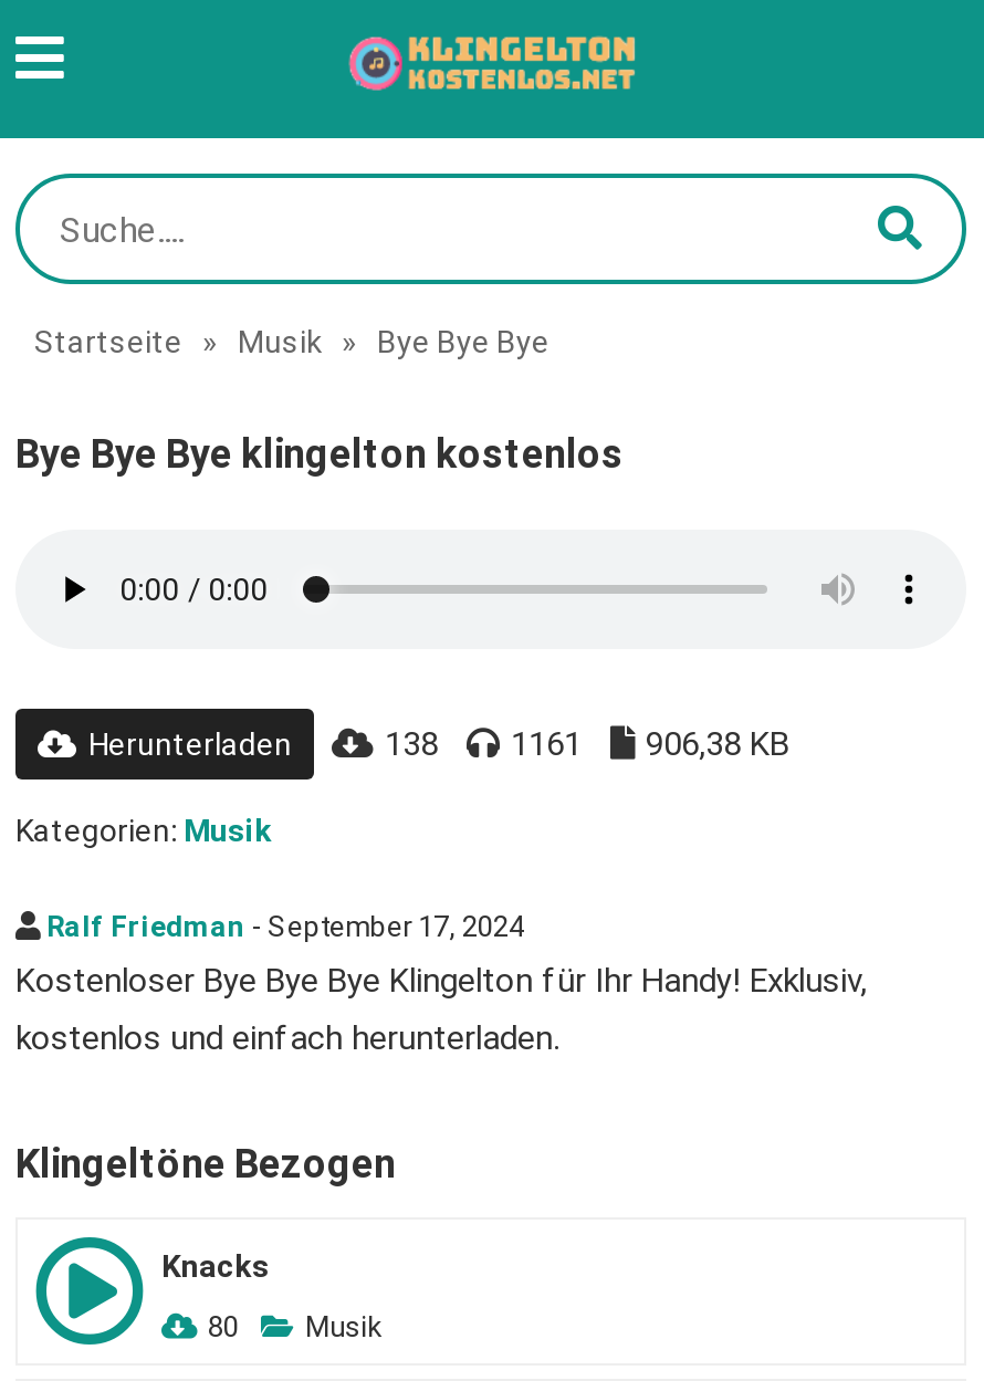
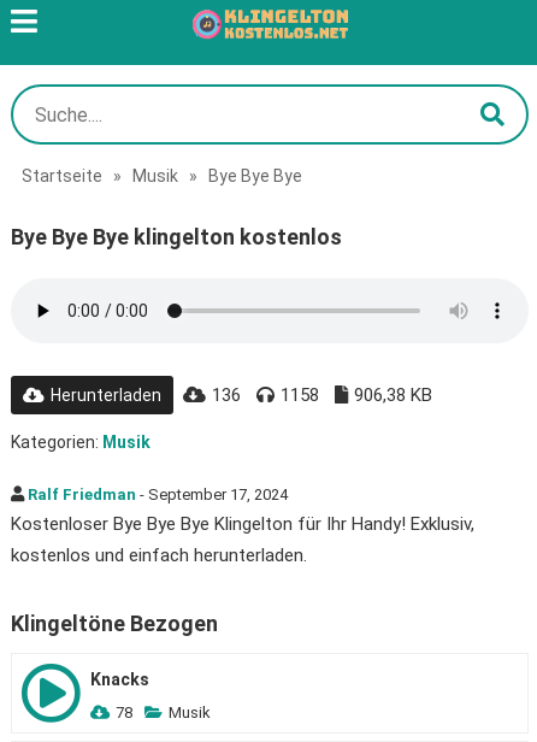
- 138
+ 136

- 1161
+ 1158

- 80 Musik
+ 78 Musik
